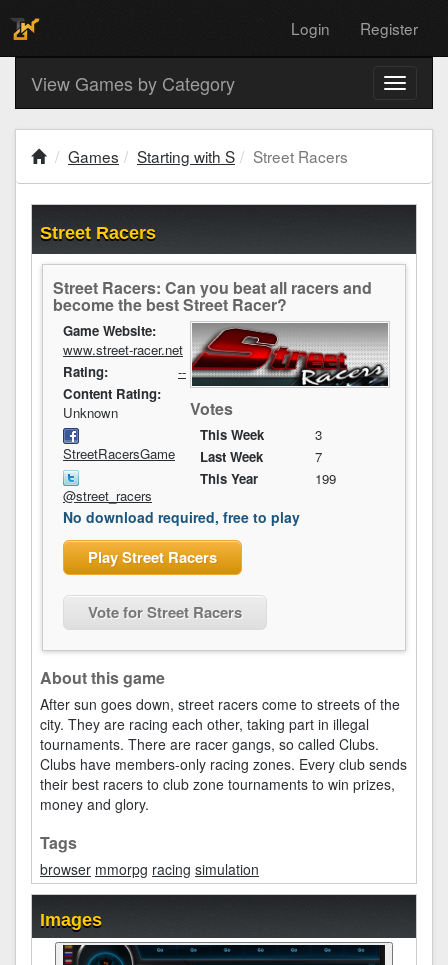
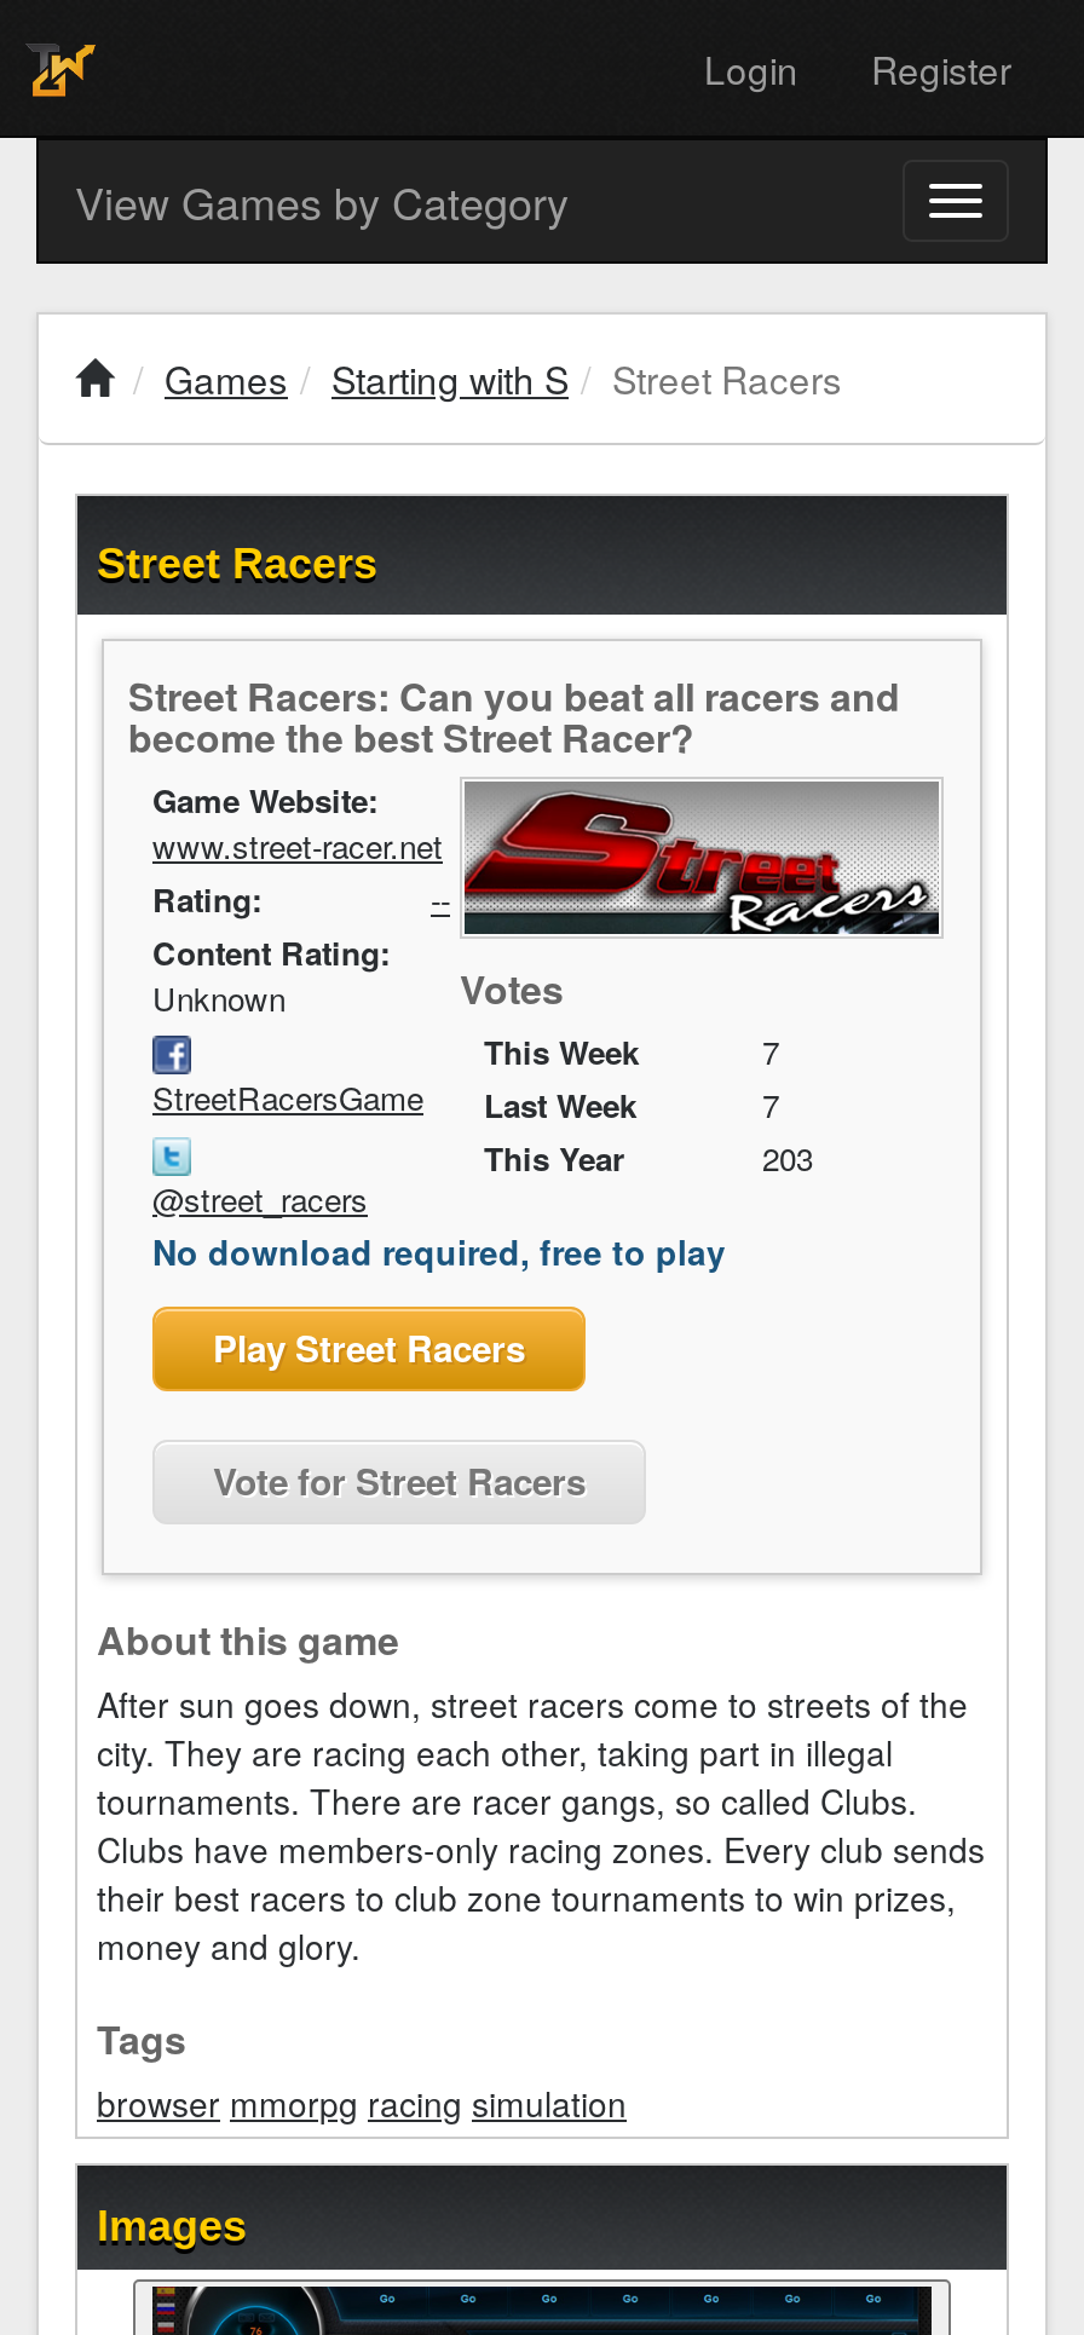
- 3
+ 7

- 199
+ 203
